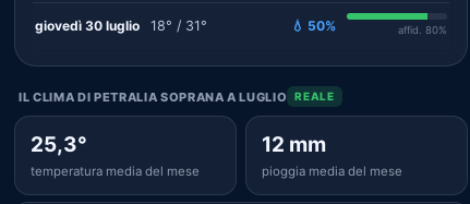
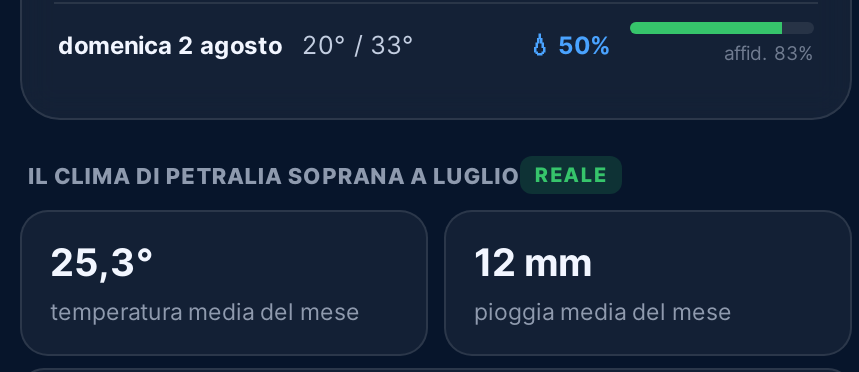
- giovedì 30 luglio
- 18° / 31°
+ domenica 2 agosto
+ 20° / 33°

- affid. 80%
+ affid. 83%
